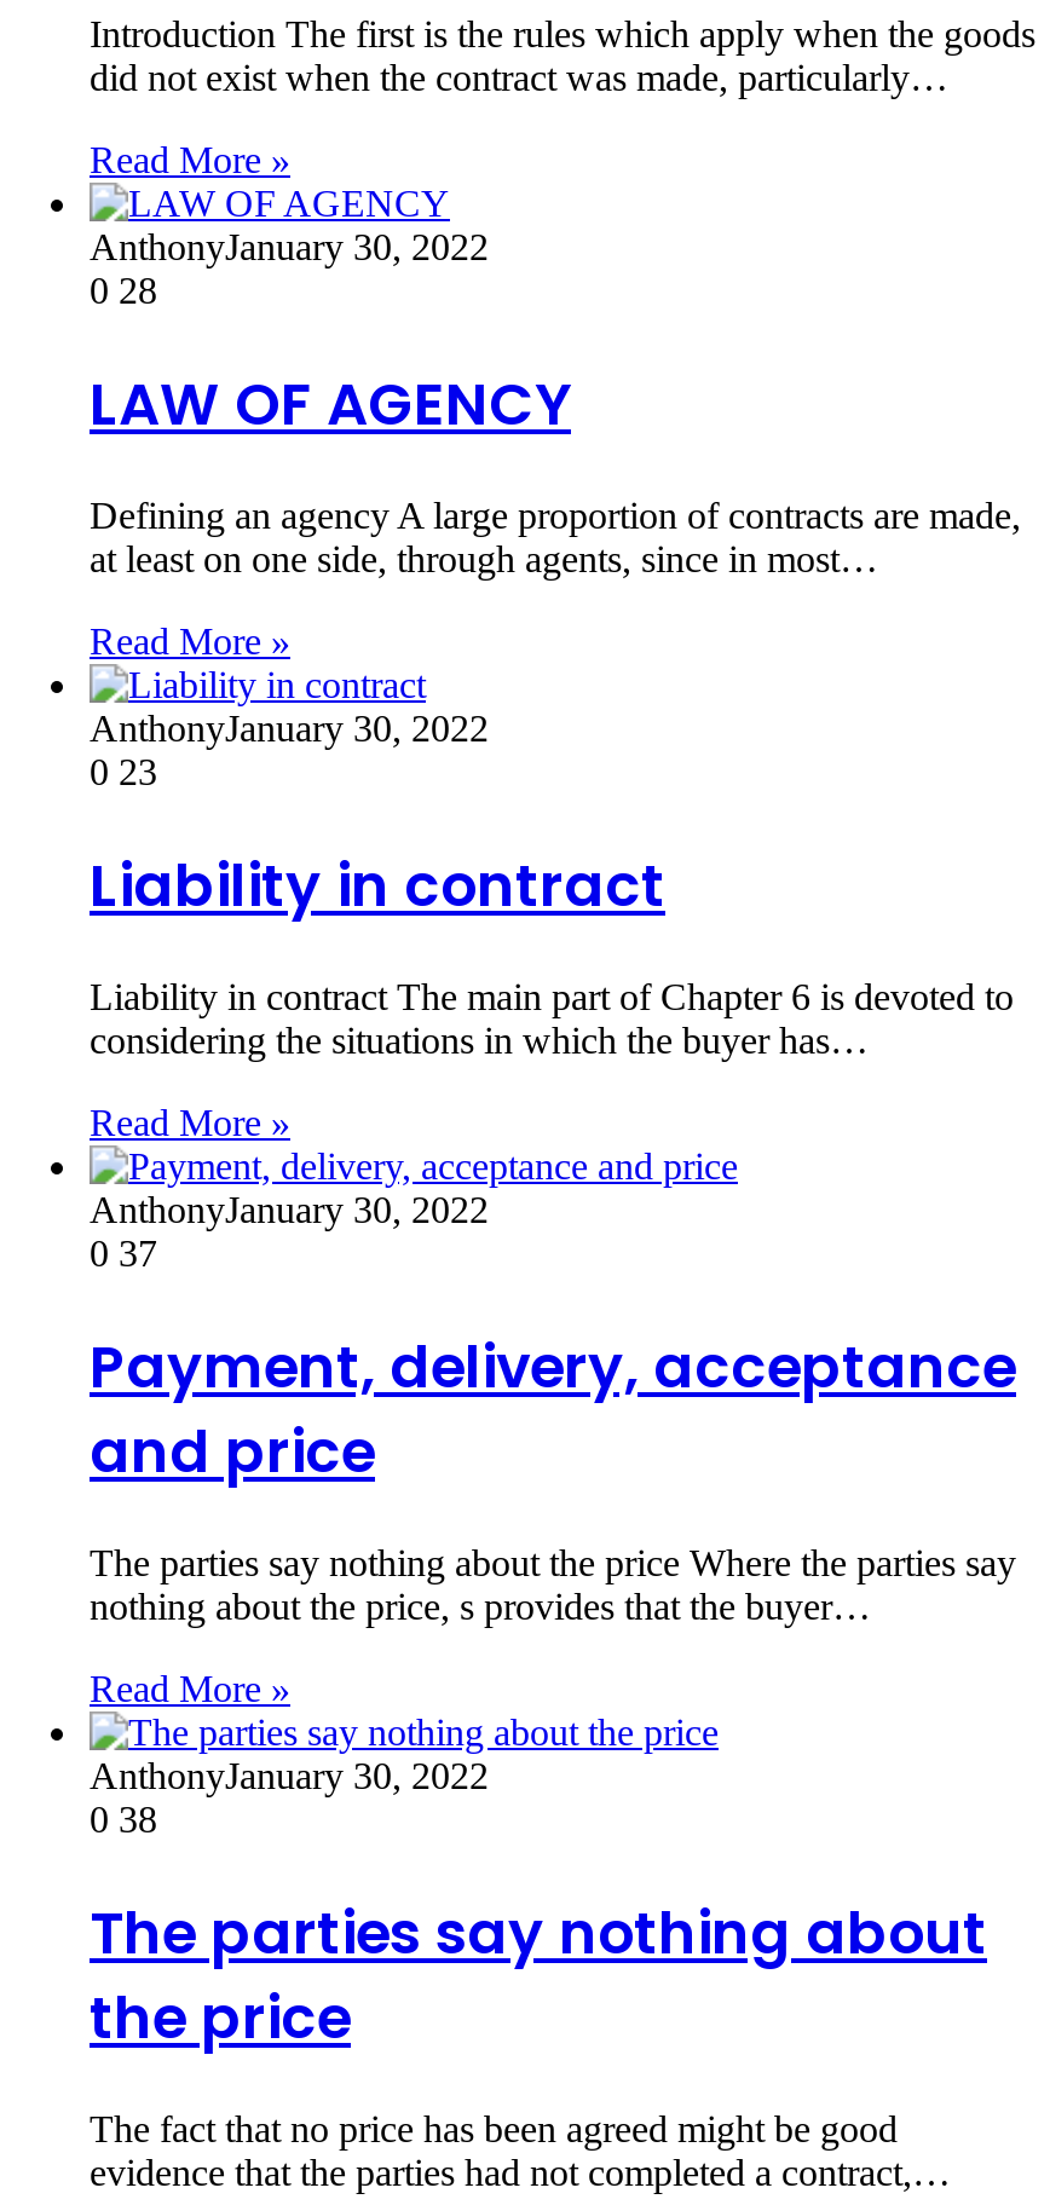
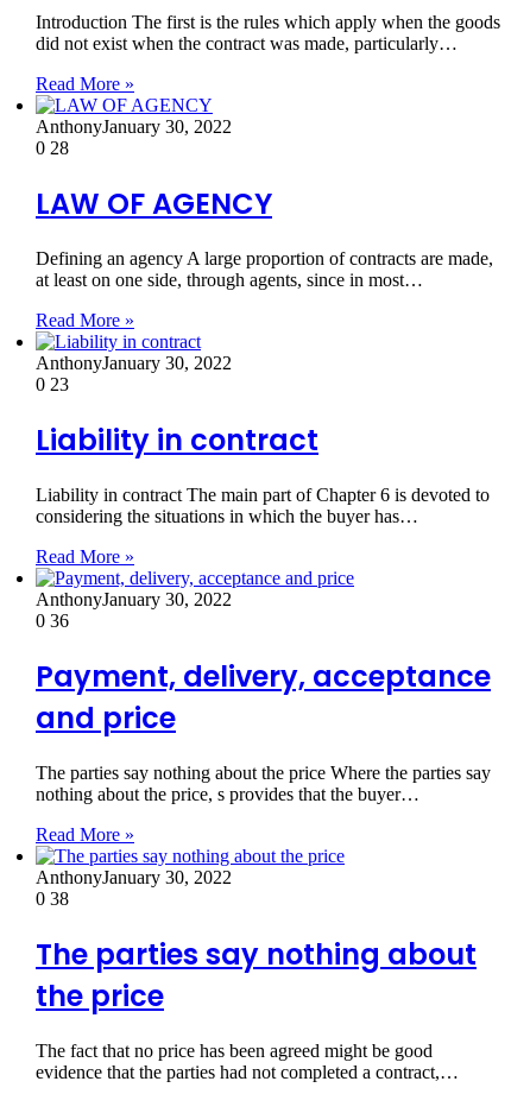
- 0 37
+ 0 36
